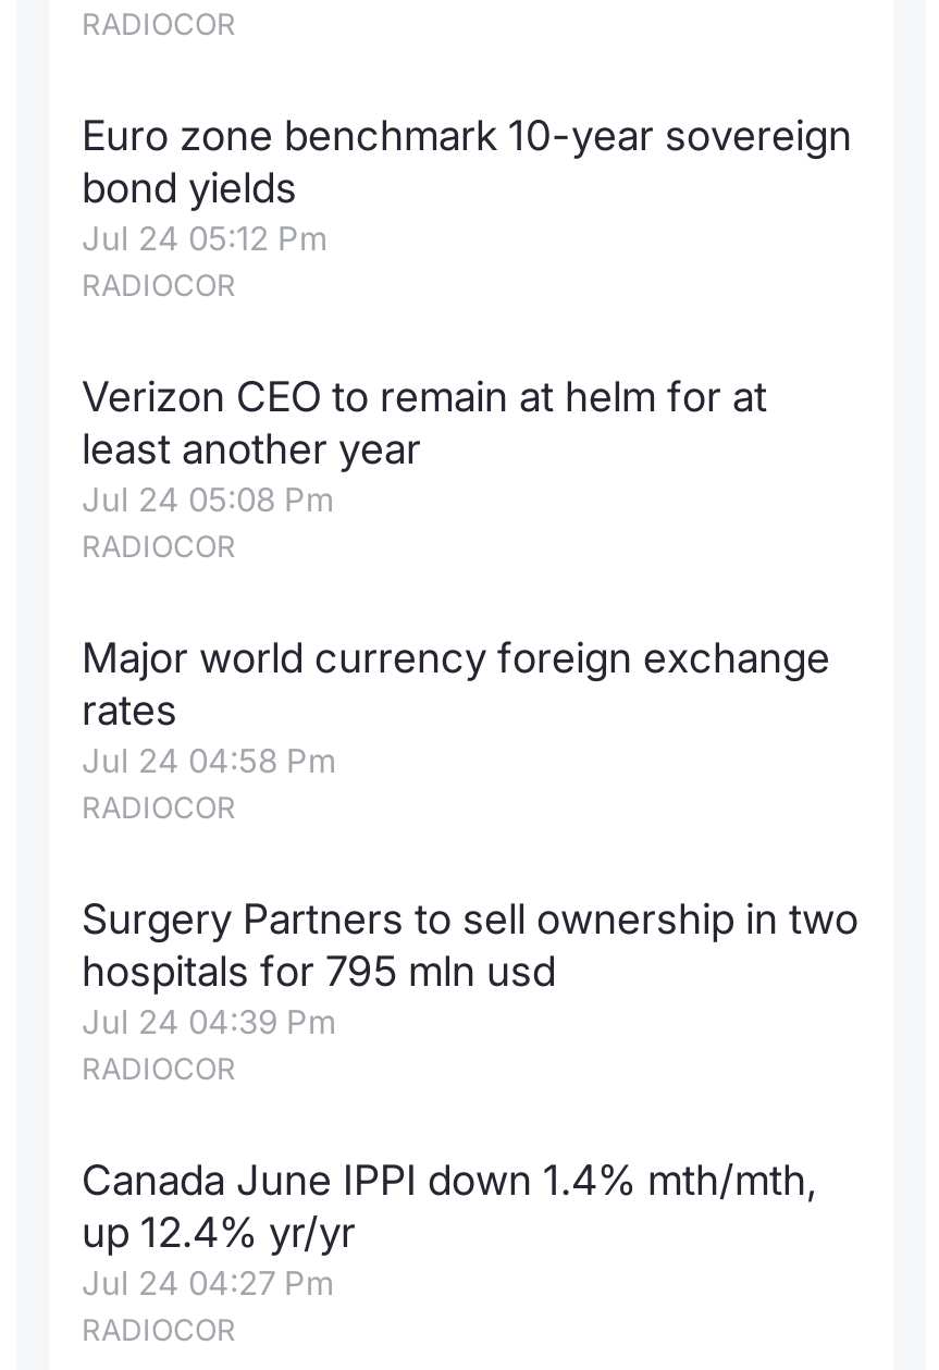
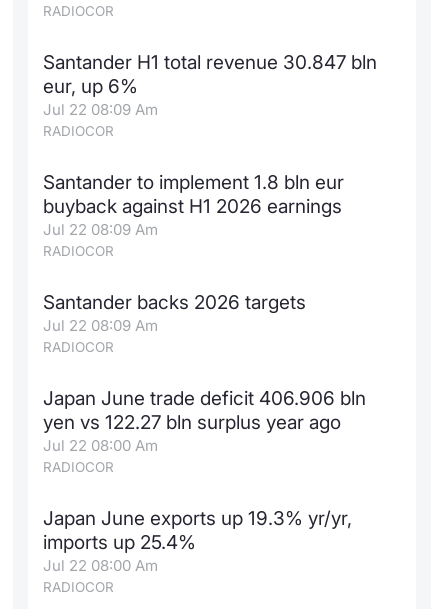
- Euro zone benchmark 10-year sovereign
- bond yields
- Jul 24 05:12 Pm
+ Santander H1 total revenue 30.847 bln
+ eur, up 6%
+ Jul 22 08:09 Am

- Verizon CEO to remain at helm for at
- least another year
- Jul 24 05:08 Pm
+ Santander to implement 1.8 bln eur
+ buyback against H1 2026 earnings
+ Jul 22 08:09 Am

- Major world currency foreign exchange
- rates
- Jul 24 04:58 Pm
+ Santander backs 2026 targets
+ Jul 22 08:09 Am

- Surgery Partners to sell ownership in two
- hospitals for 795 mln usd
- Jul 24 04:39 Pm
+ Japan June trade deficit 406.906 bln
+ yen vs 122.27 bln surplus year ago
+ Jul 22 08:00 Am

- Canada June IPPI down 1.4% mth/mth,
- up 12.4% yr/yr
- Jul 24 04:27 Pm
+ Japan June exports up 19.3% yr/yr,
+ imports up 25.4%
+ Jul 22 08:00 Am
